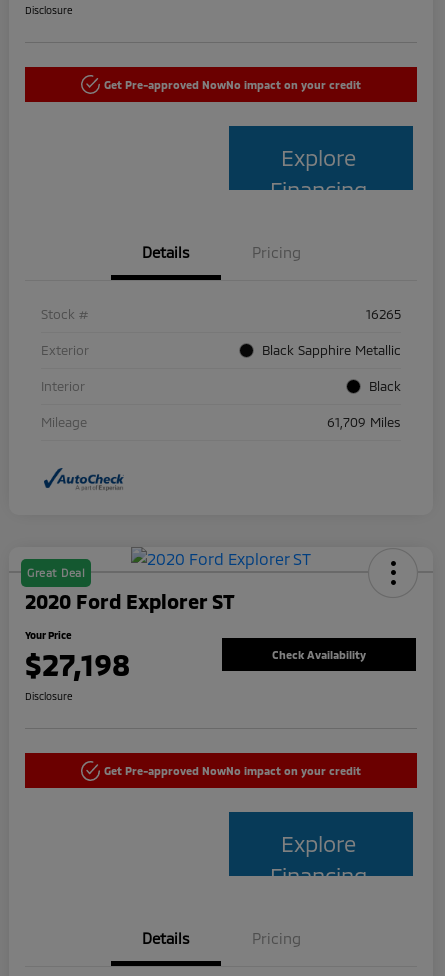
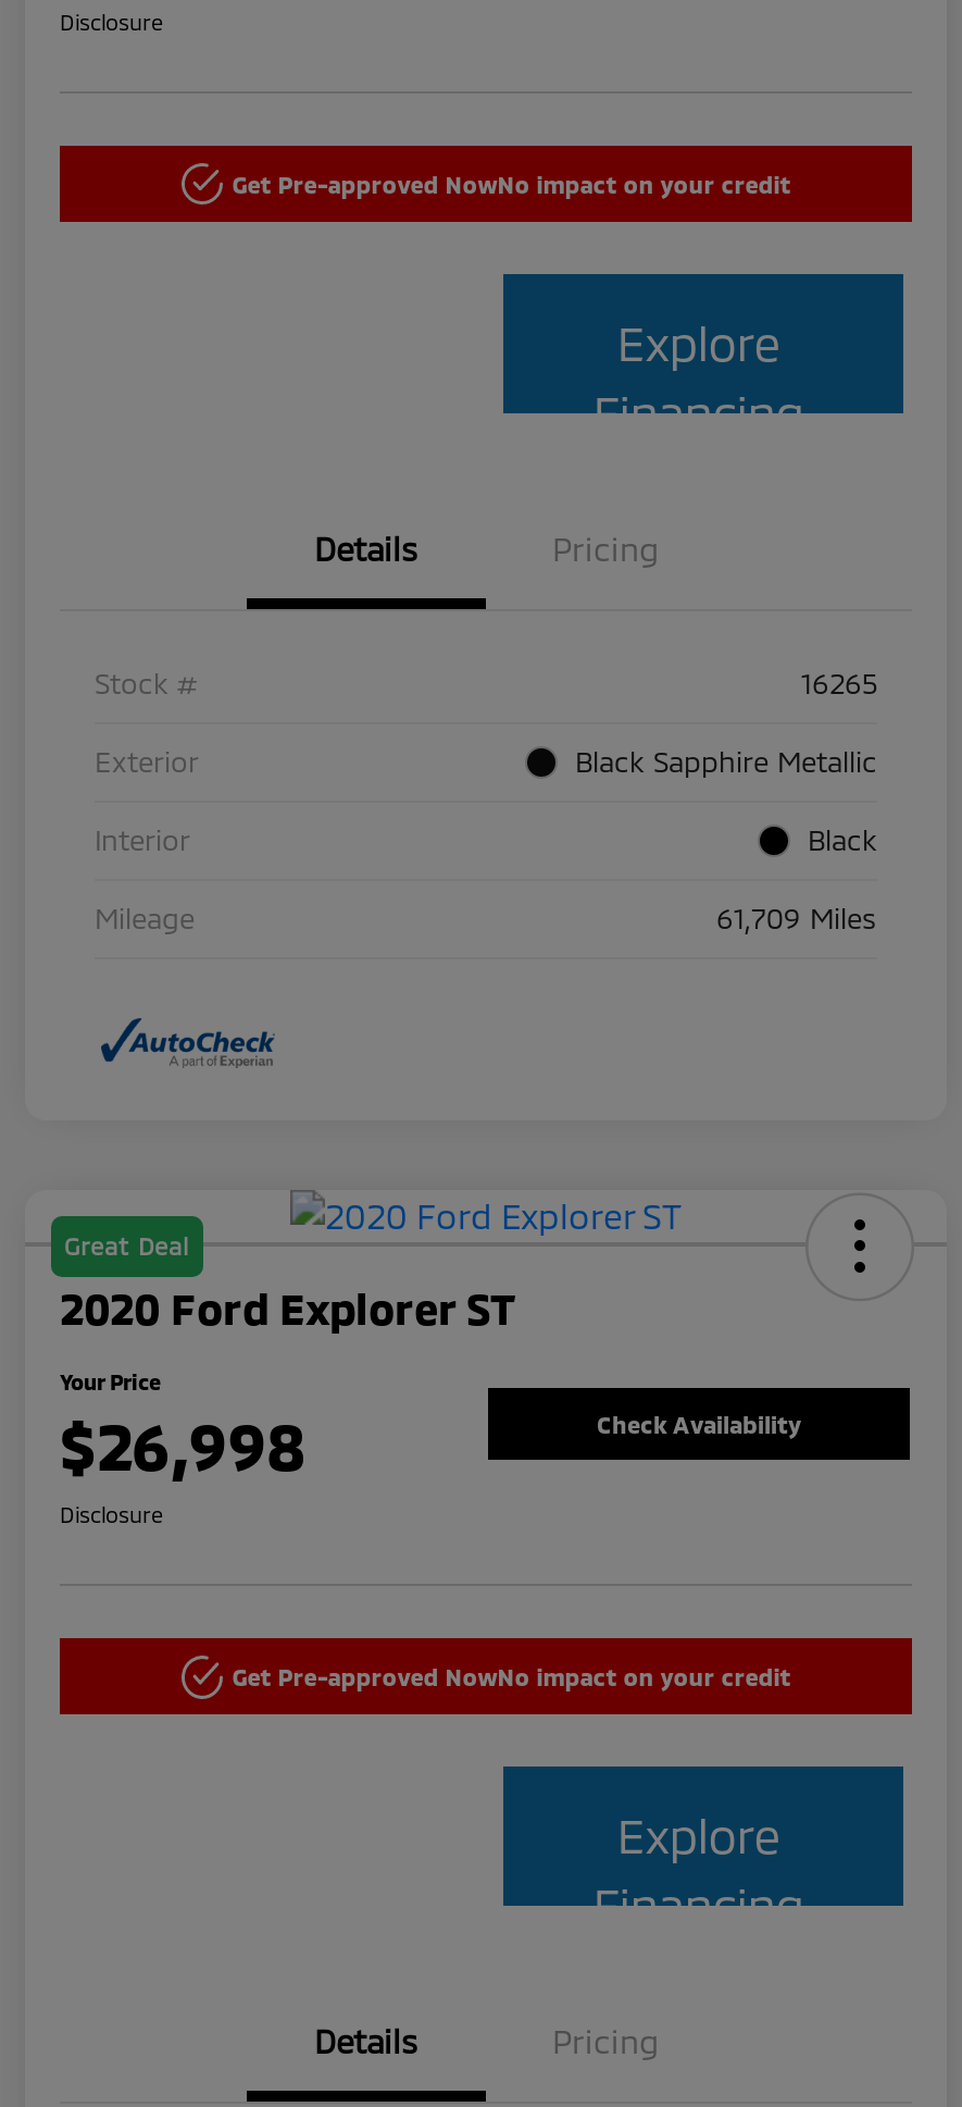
- $27,198
+ $26,998
